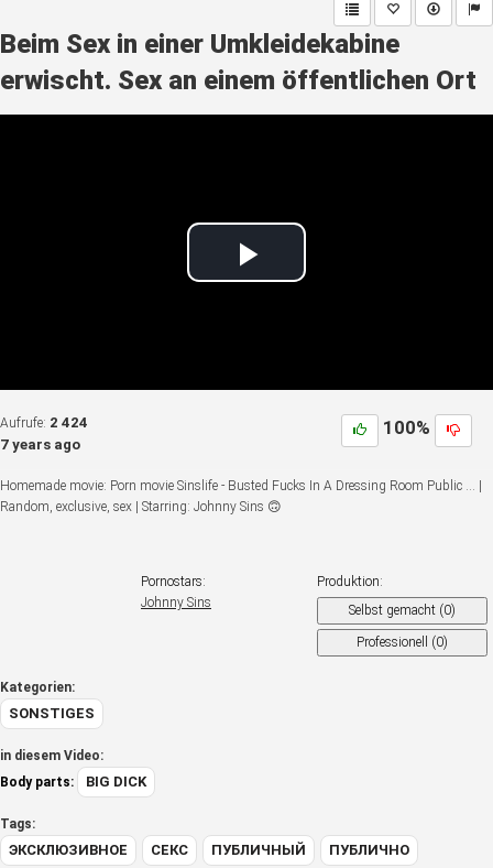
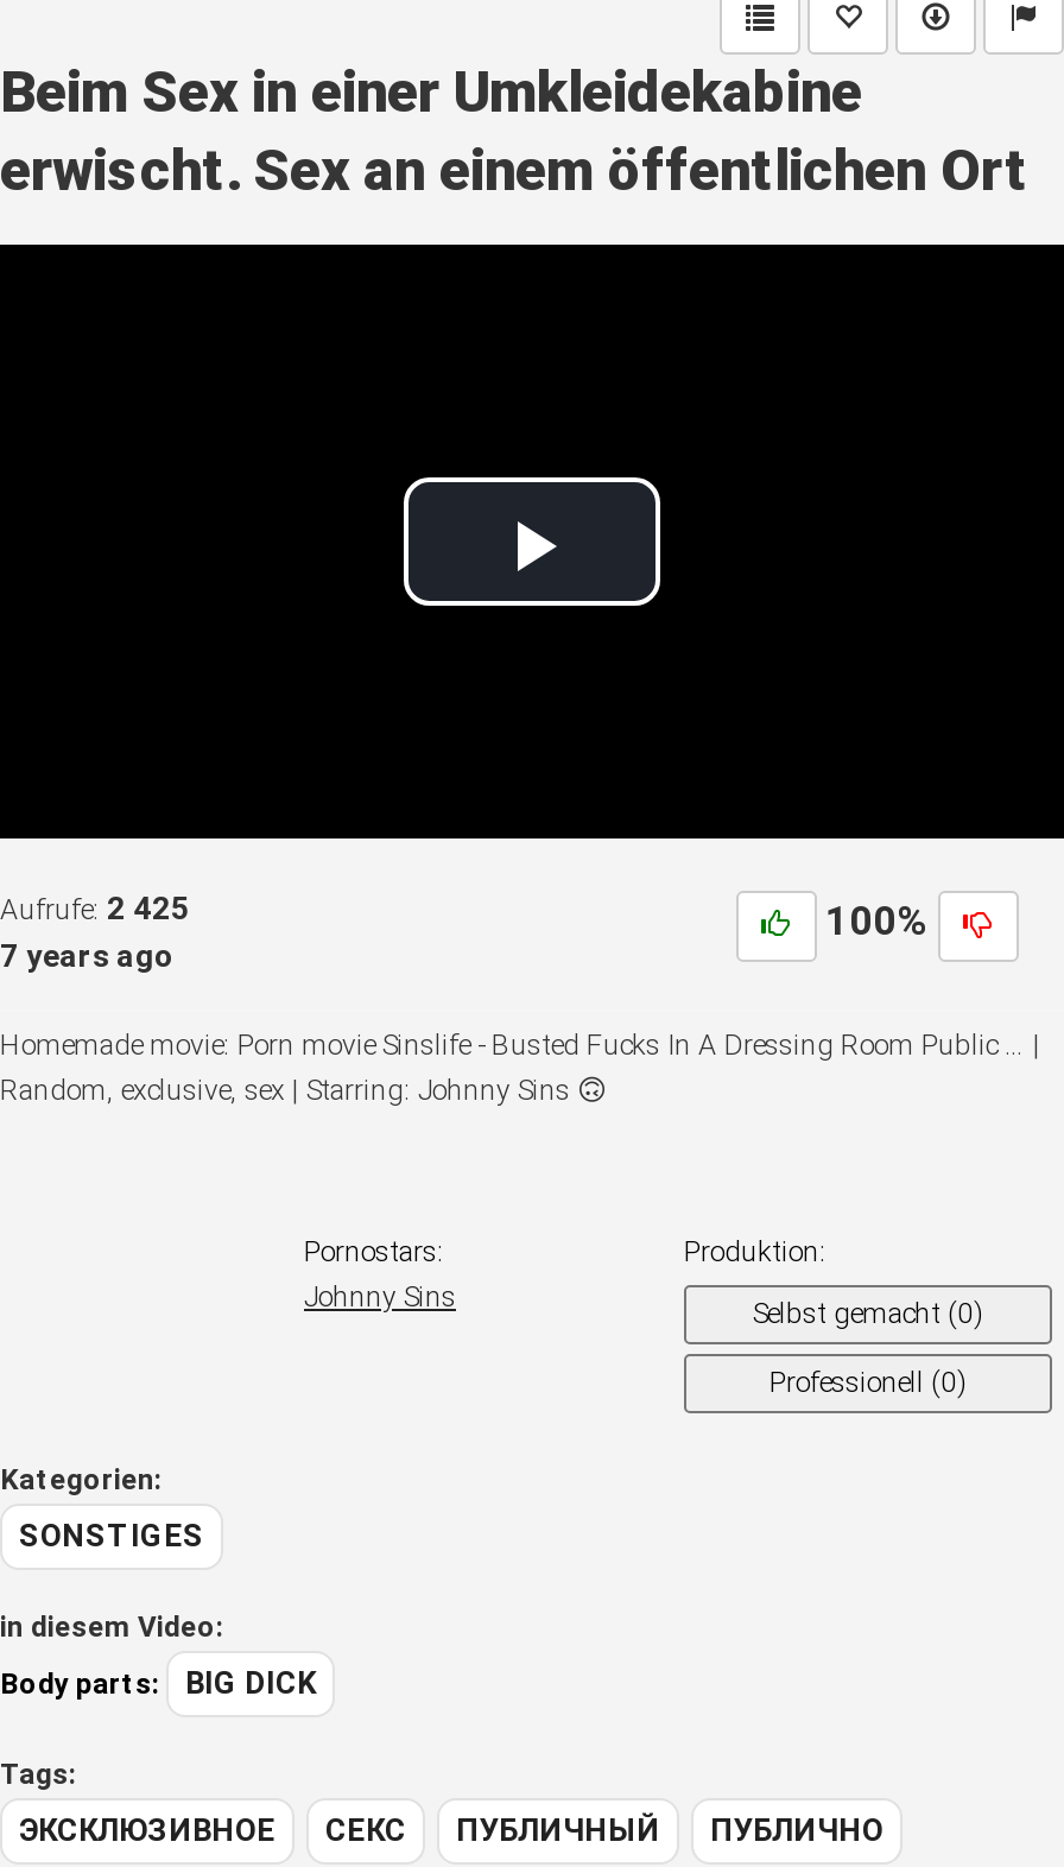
- Aufrufe: 2 424
+ Aufrufe: 2 425
